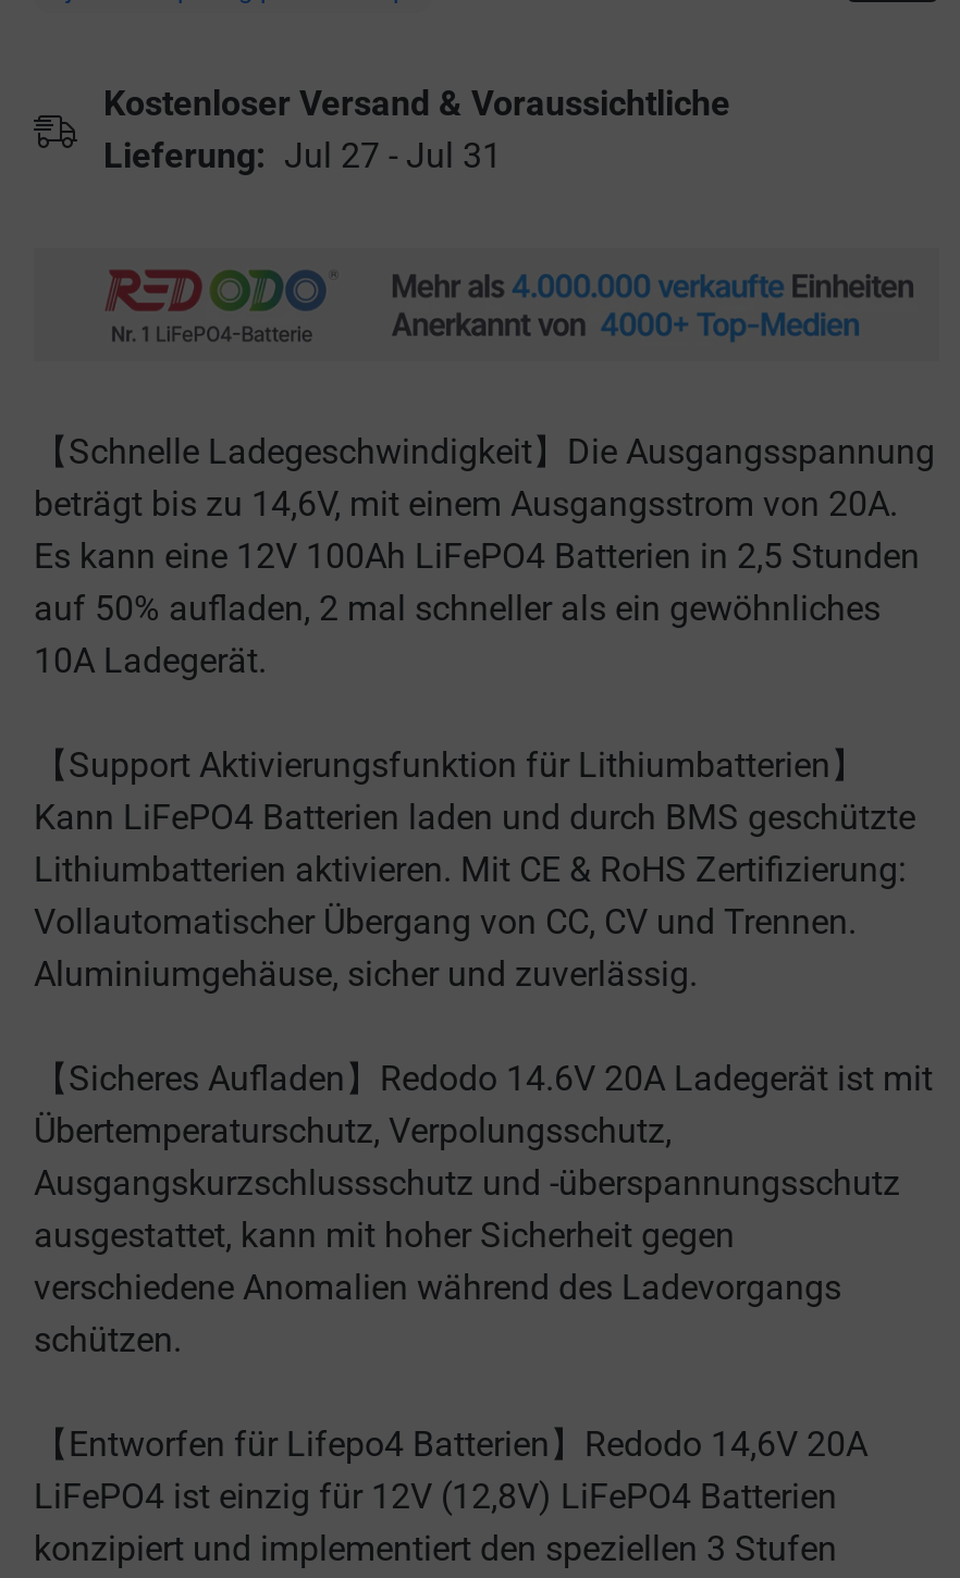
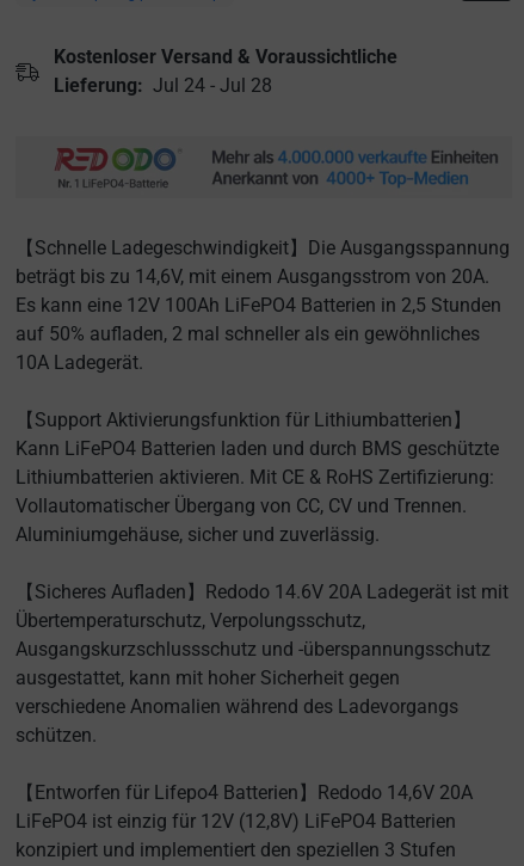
- Lieferung: Jul 27 - Jul 31
+ Lieferung: Jul 24 - Jul 28
